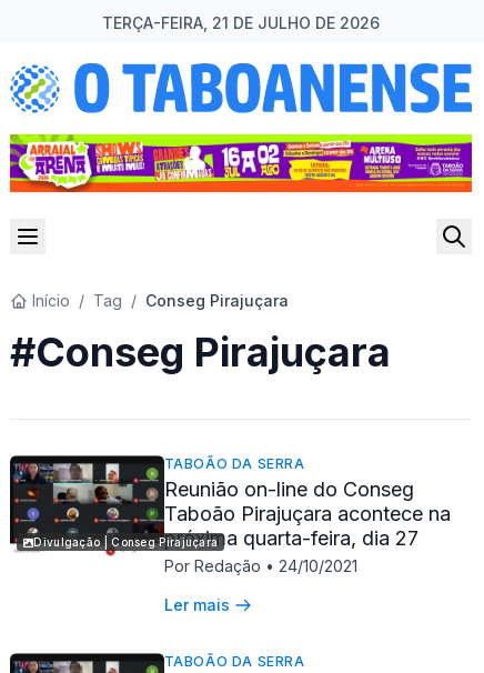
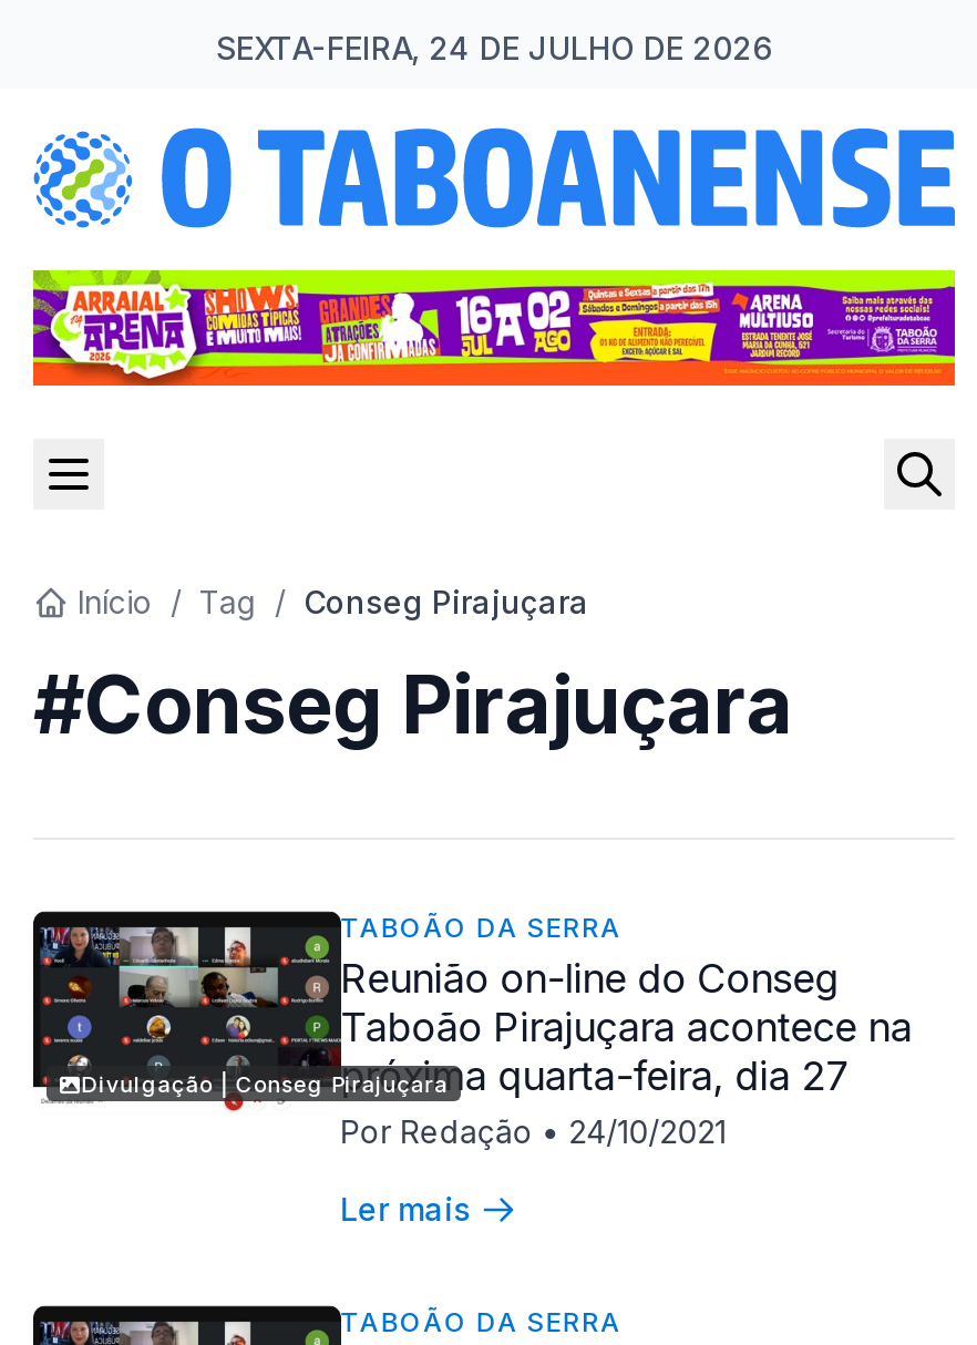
- TERÇA-FEIRA, 21 DE JULHO DE 2026
+ SEXTA-FEIRA, 24 DE JULHO DE 2026
